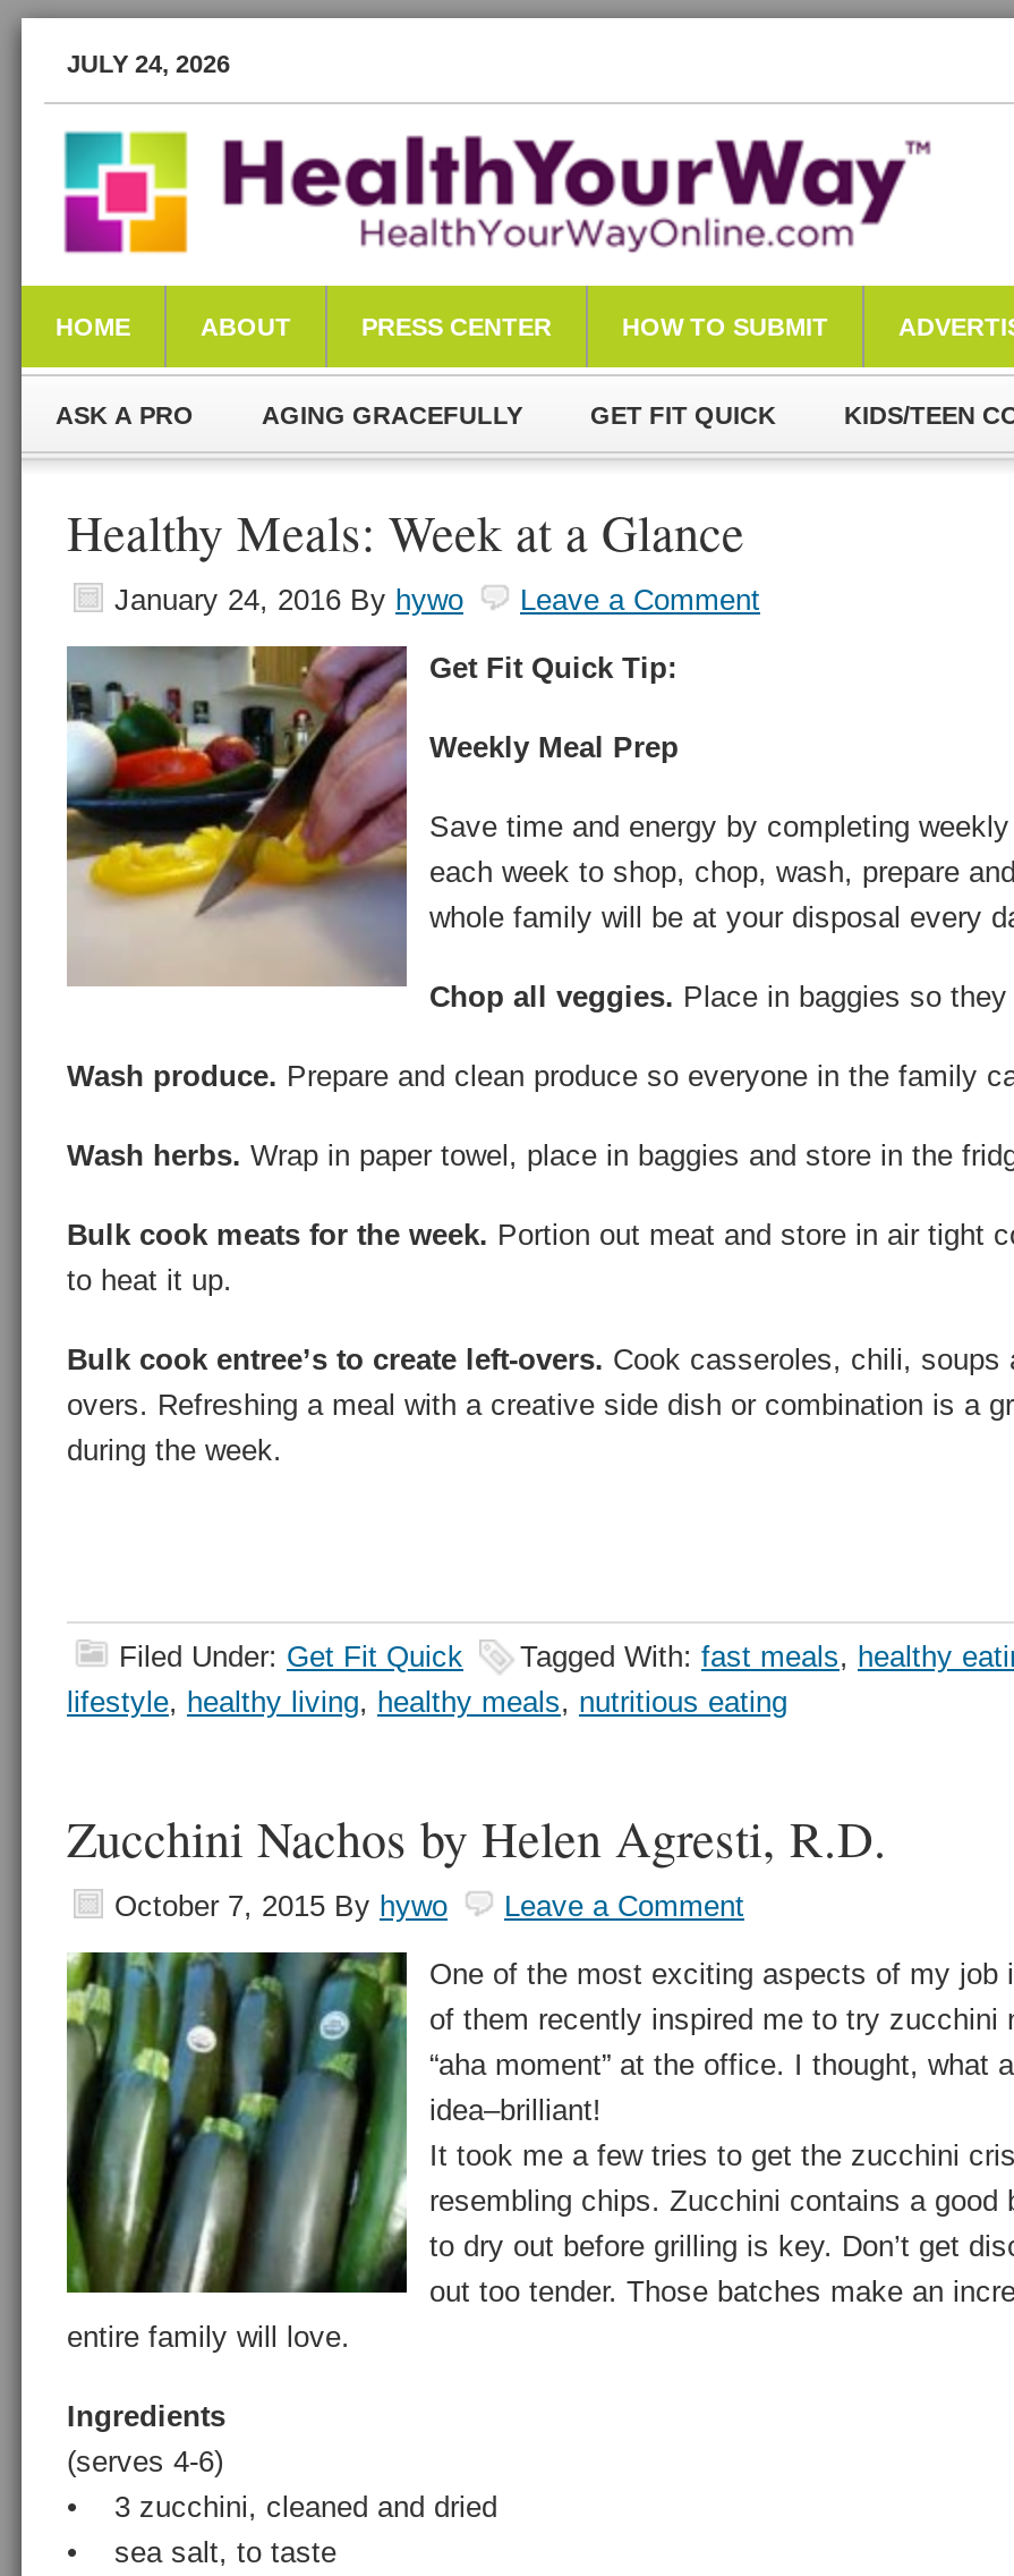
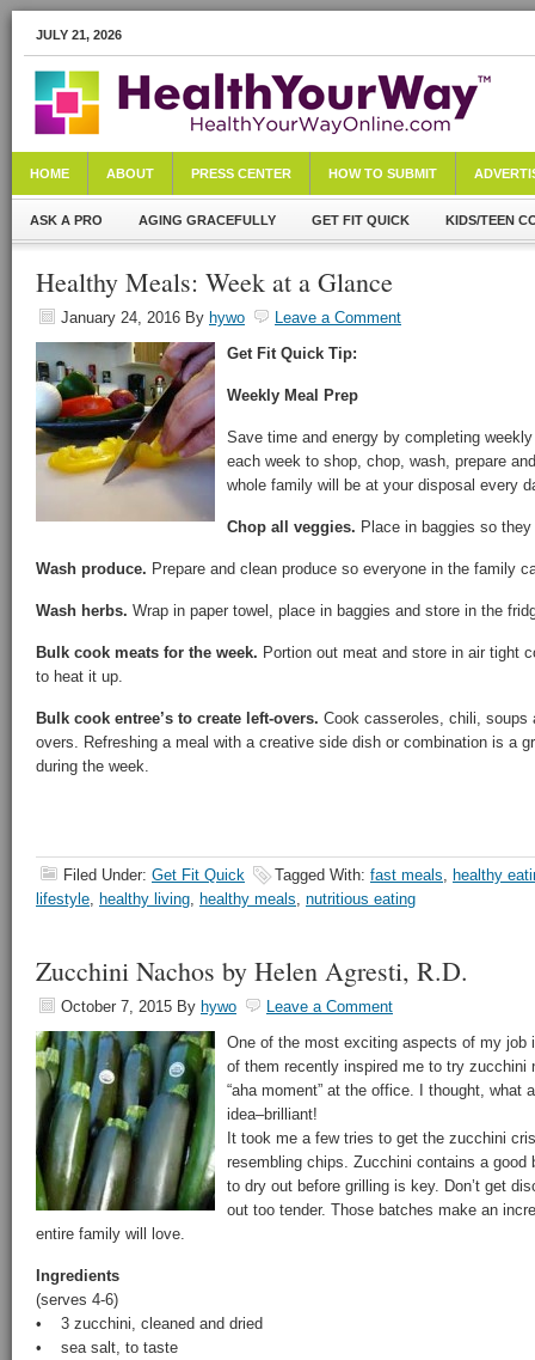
- JULY 24, 2026
+ JULY 21, 2026
